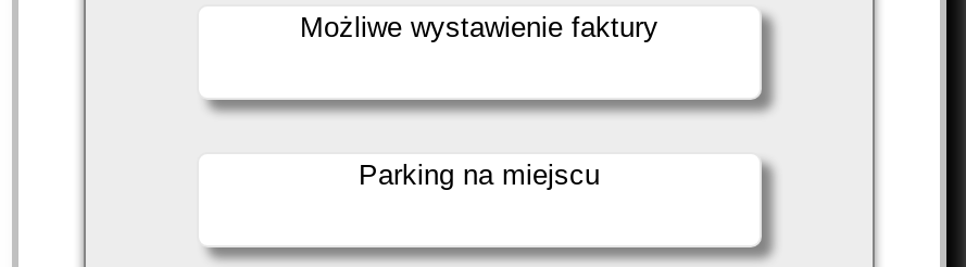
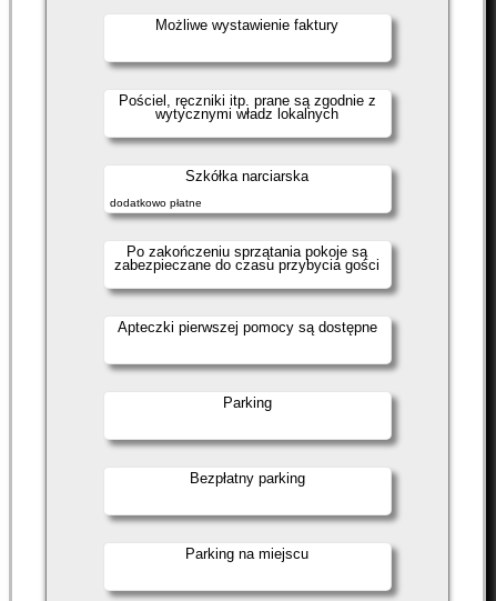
+ Szkółka narciarska
+ dodatkowo płatne
+ Po zakończeniu sprzątania pokoje są
+ zabezpieczane do czasu przybycia gości

+ Apteczki pierwszej pomocy są dostępne

+ Pościel, ręczniki itp. prane są zgodnie z
+ wytycznymi władz lokalnych

+ Bezpłatny parking

+ Parking
